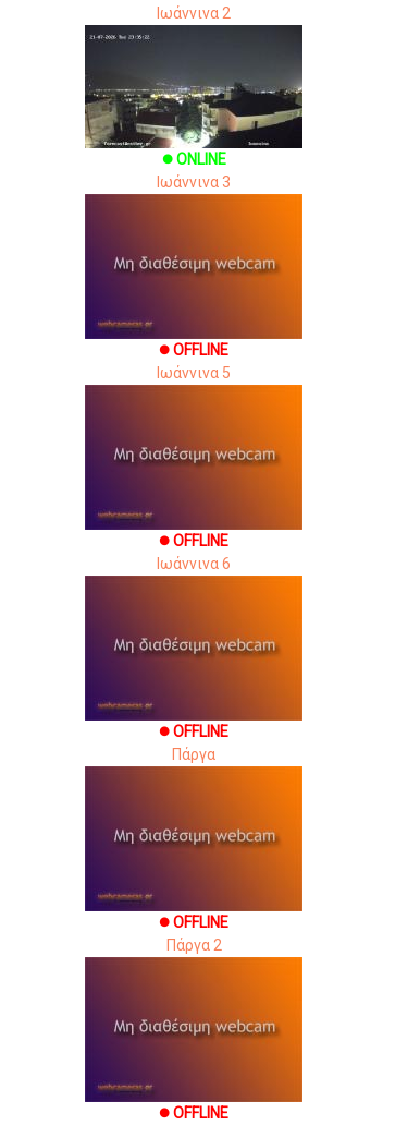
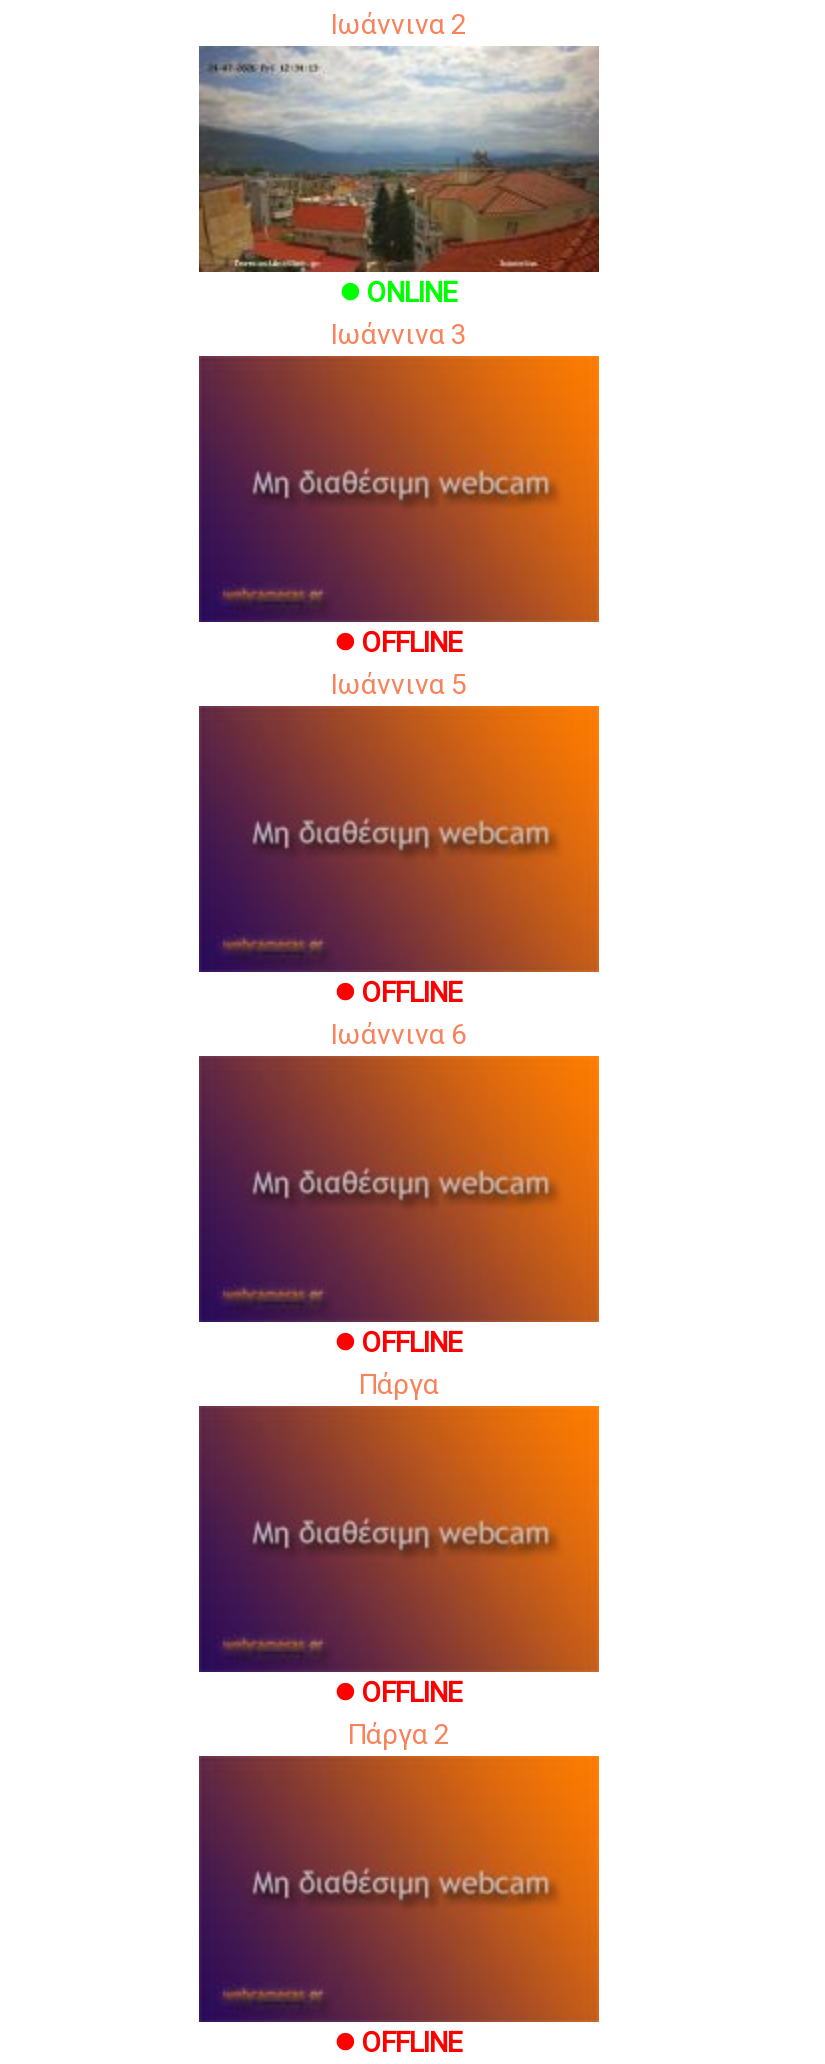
- [image]
+ [image]
